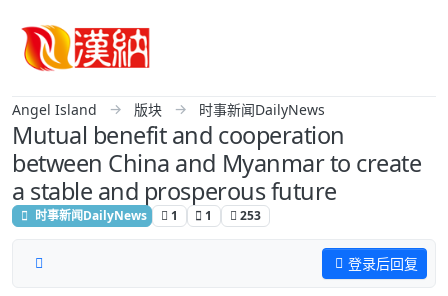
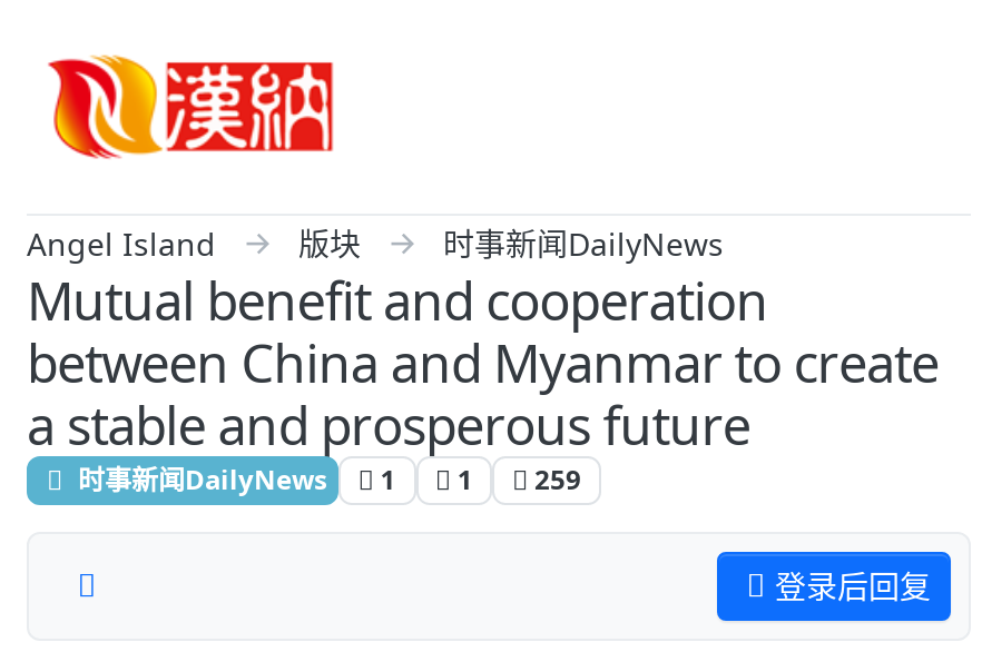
- 时事新闻DailyNews 1 1 253
+ 时事新闻DailyNews 1 1 259
